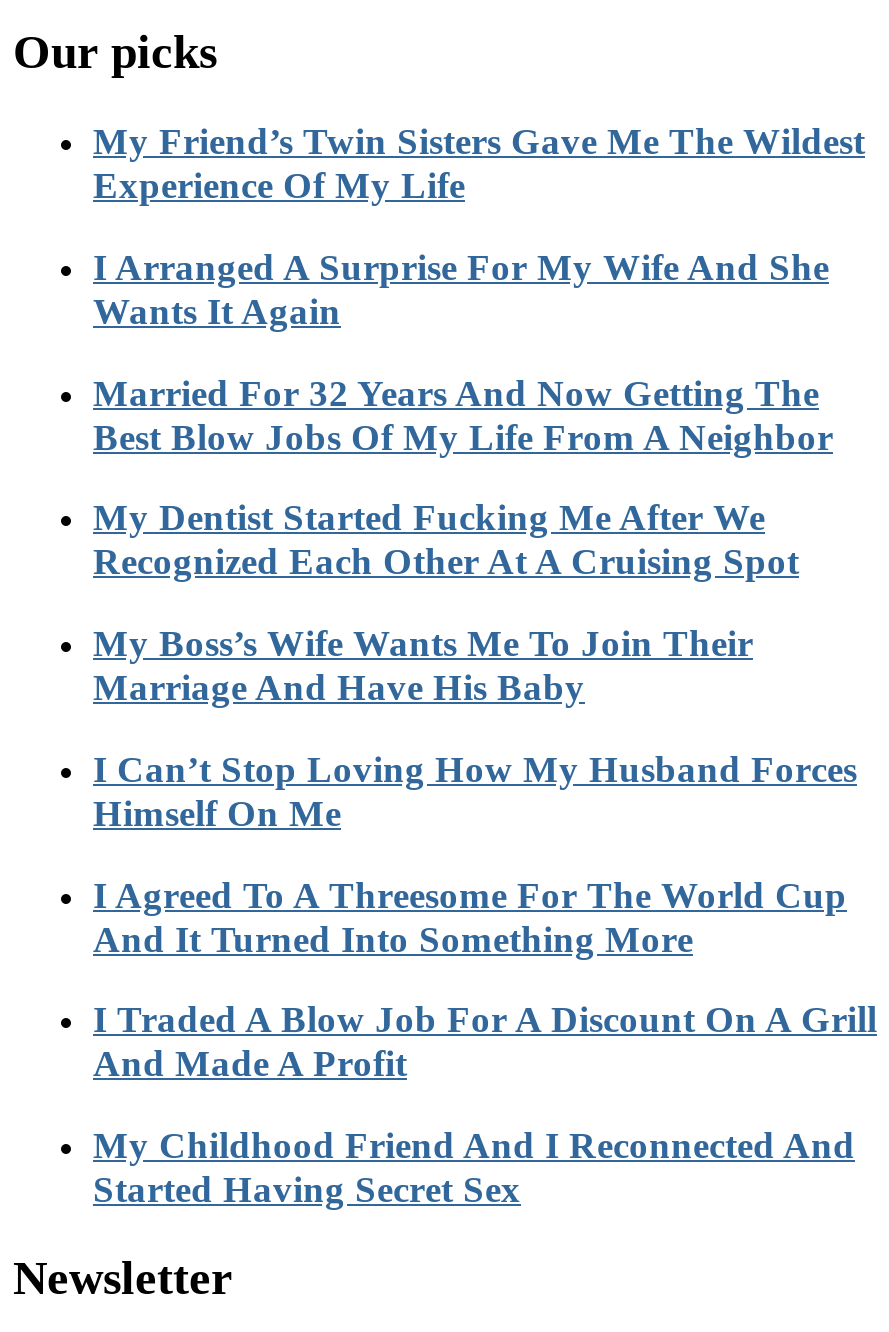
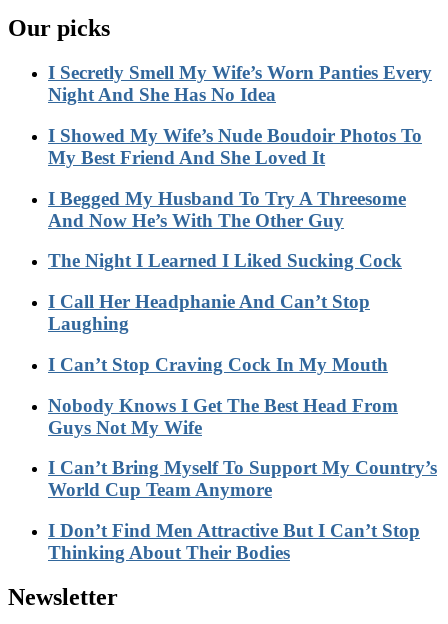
- My Friend’s Twin Sisters Gave Me The Wildest
- Experience Of My Life
+ I Secretly Smell My Wife’s Worn Panties Every
+ Night And She Has No Idea

- I Arranged A Surprise For My Wife And She
- Wants It Again
+ I Showed My Wife’s Nude Boudoir Photos To
+ My Best Friend And She Loved It

- Married For 32 Years And Now Getting The
- Best Blow Jobs Of My Life From A Neighbor
+ I Begged My Husband To Try A Threesome
+ And Now He’s With The Other Guy

- My Dentist Started Fucking Me After We
- Recognized Each Other At A Cruising Spot
+ The Night I Learned I Liked Sucking Cock

- My Boss’s Wife Wants Me To Join Their
- Marriage And Have His Baby
+ I Call Her Headphanie And Can’t Stop
+ Laughing

- I Can’t Stop Loving How My Husband Forces
- Himself On Me
+ I Can’t Stop Craving Cock In My Mouth

- I Agreed To A Threesome For The World Cup
- And It Turned Into Something More
+ Nobody Knows I Get The Best Head From
+ Guys Not My Wife

- I Traded A Blow Job For A Discount On A Grill
- And Made A Profit
+ I Can’t Bring Myself To Support My Country’s
+ World Cup Team Anymore

- My Childhood Friend And I Reconnected And
- Started Having Secret Sex
+ I Don’t Find Men Attractive But I Can’t Stop
+ Thinking About Their Bodies
